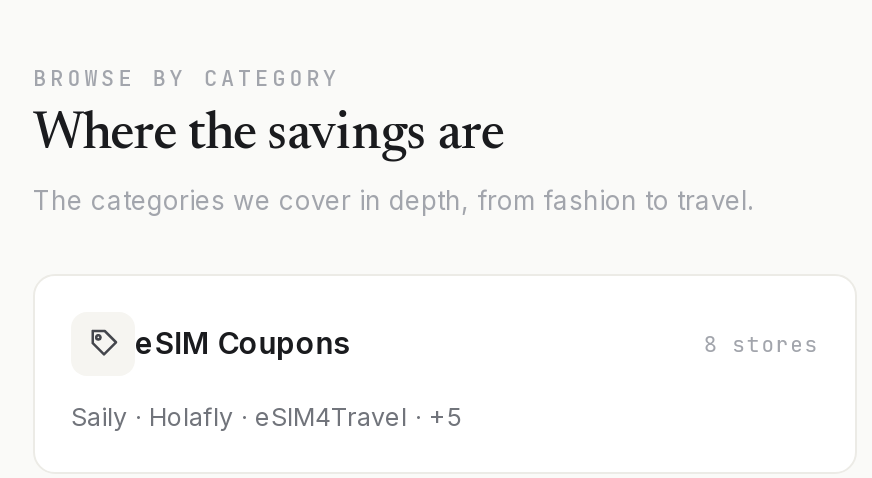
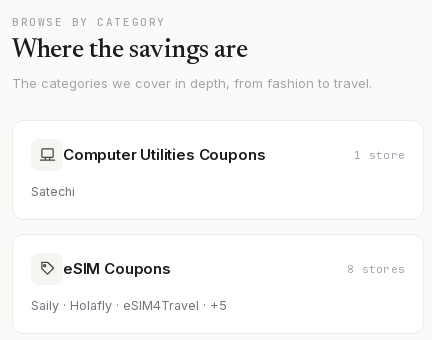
+ Computer Utilities Coupons
+ 1 store
+ Satechi
